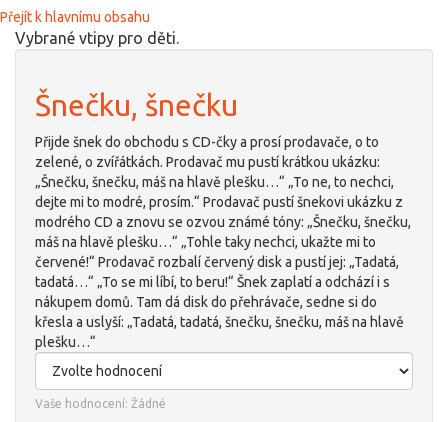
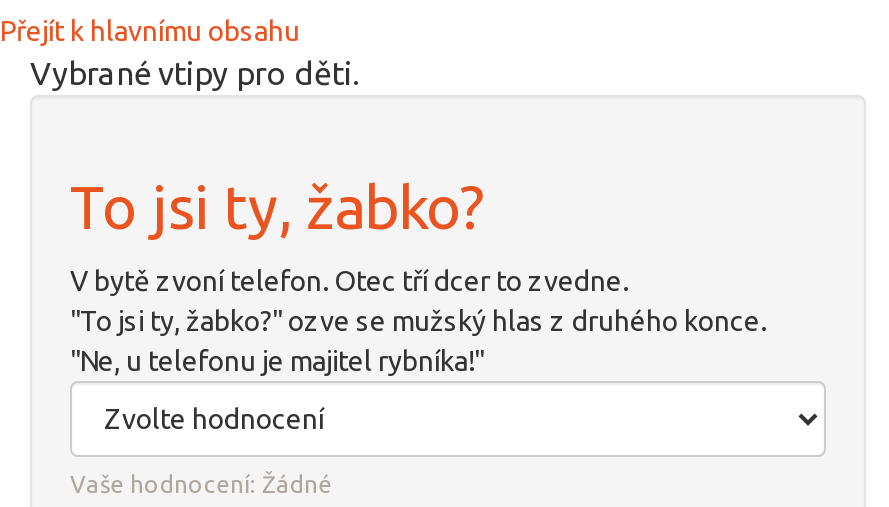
- Šnečku, šnečku
- Přijde šnek do obchodu s CD-čky a prosí prodavače, o to
- zelené, o zvířátkách. Prodavač mu pustí krátkou ukázku:
- „Šnečku, šnečku, máš na hlavě plešku…“ „To ne, to nechci,
- dejte mi to modré, prosím.“ Prodavač pustí šnekovi ukázku z
- modrého CD a znovu se ozvou známé tóny: „Šnečku, šnečku,
- máš na hlavě plešku…“ „Tohle taky nechci, ukažte mi to
- červené!“ Prodavač rozbalí červený disk a pustí jej: „Tadatá,
- tadatá…“ „To se mi líbí, to beru!“ Šnek zaplatí a odchází i s
- nákupem domů. Tam dá disk do přehrávače, sedne si do
- křesla a uslyší: „Tadatá, tadatá, šnečku, šnečku, máš na hlavě
- plešku…“
+ To jsi ty, žabko?
+ V bytě zvoní telefon. Otec tří dcer to zvedne.
+ "To jsi ty, žabko?" ozve se mužský hlas z druhého konce.
+ "Ne, u telefonu je majitel rybníka!"
